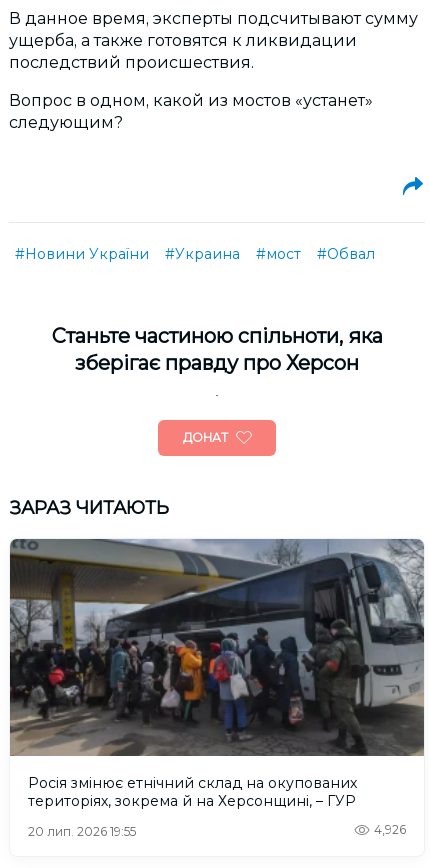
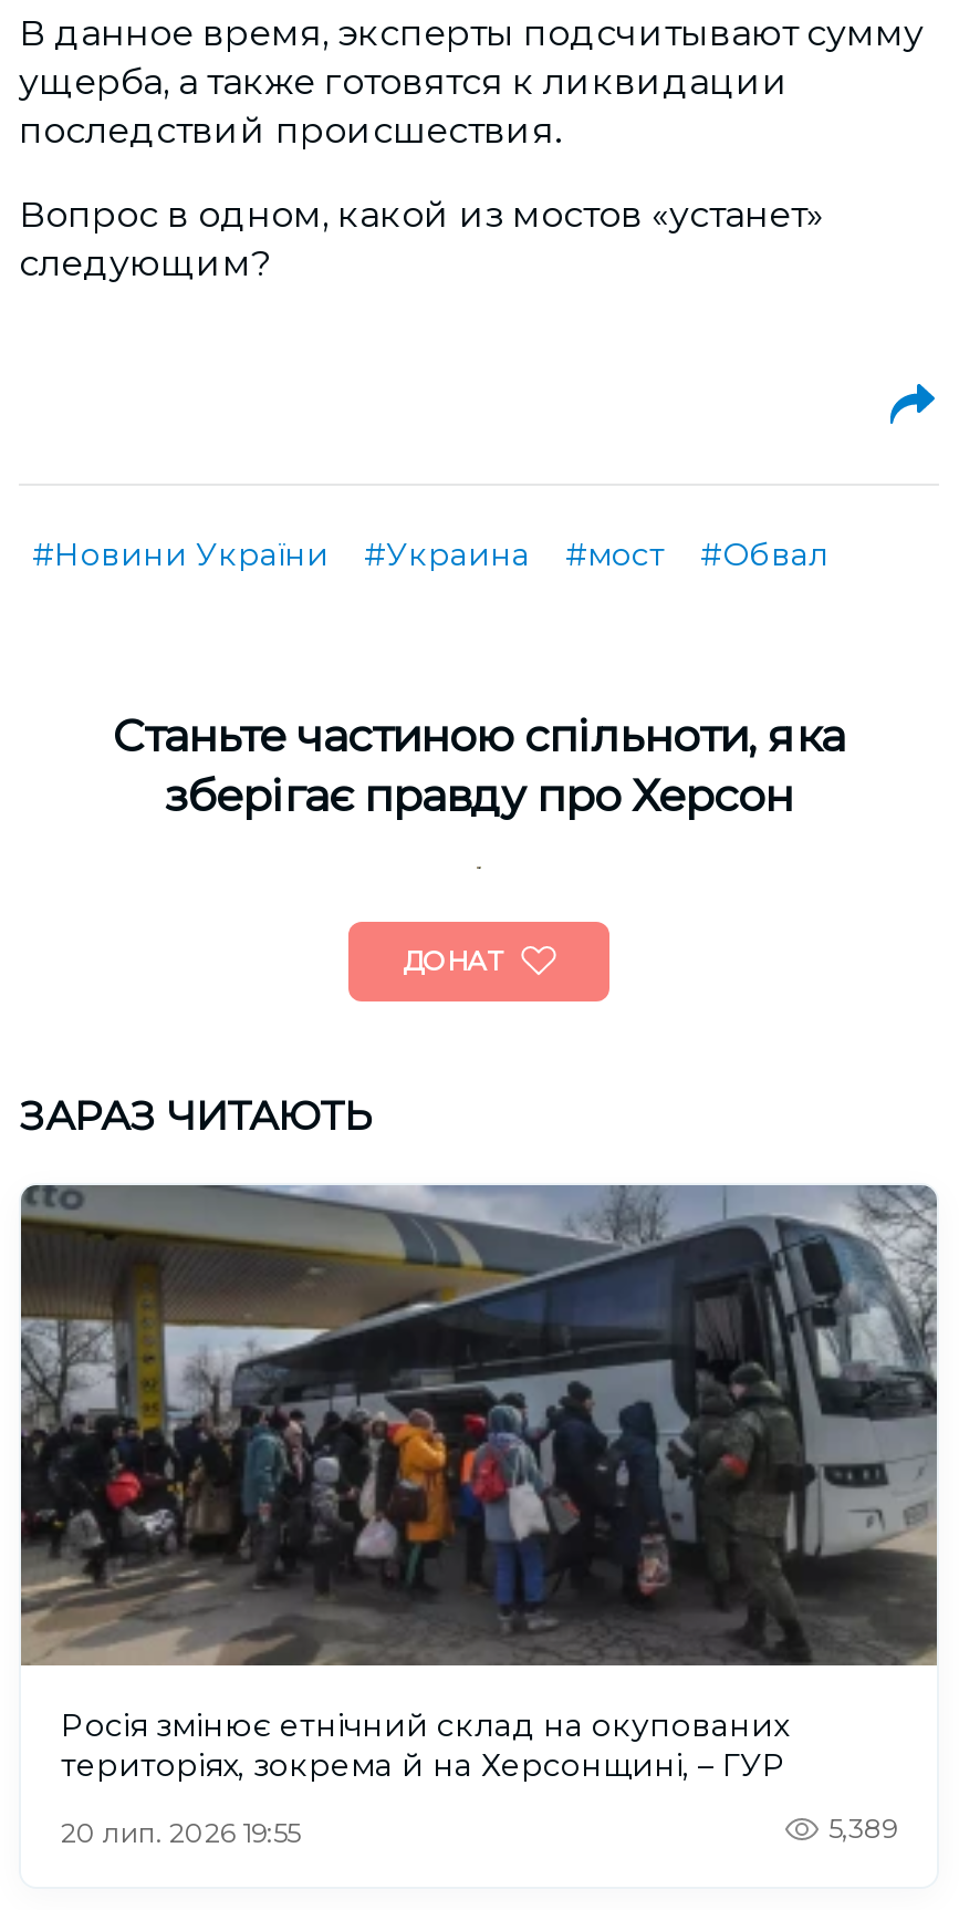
- 4,926
+ 5,389
